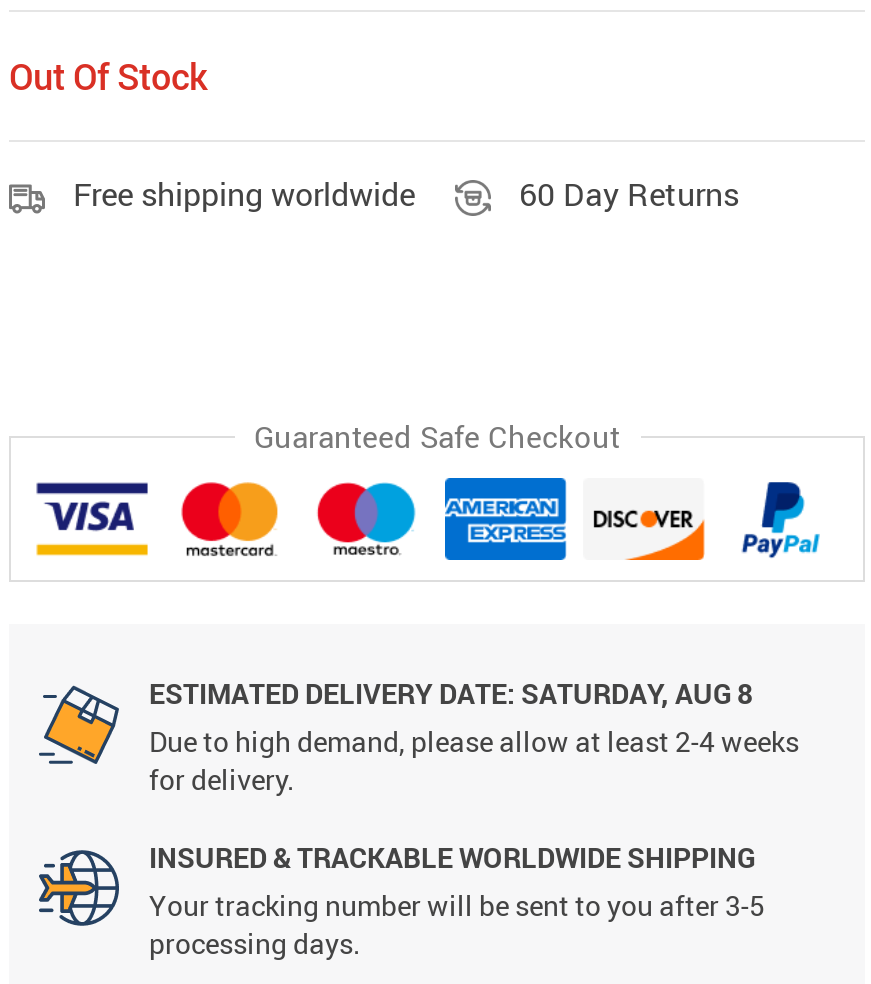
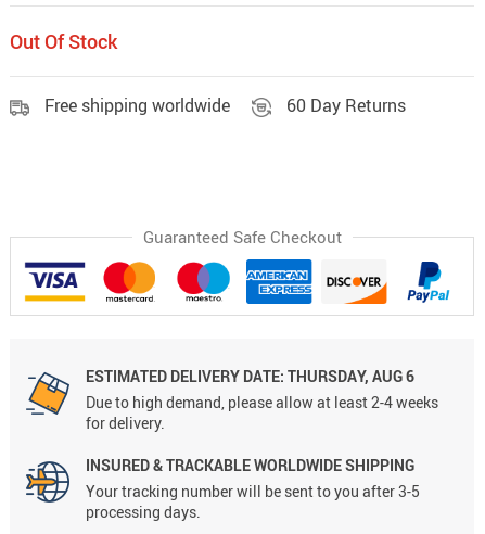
- ESTIMATED DELIVERY DATE: SATURDAY, AUG 8
+ ESTIMATED DELIVERY DATE: THURSDAY, AUG 6
